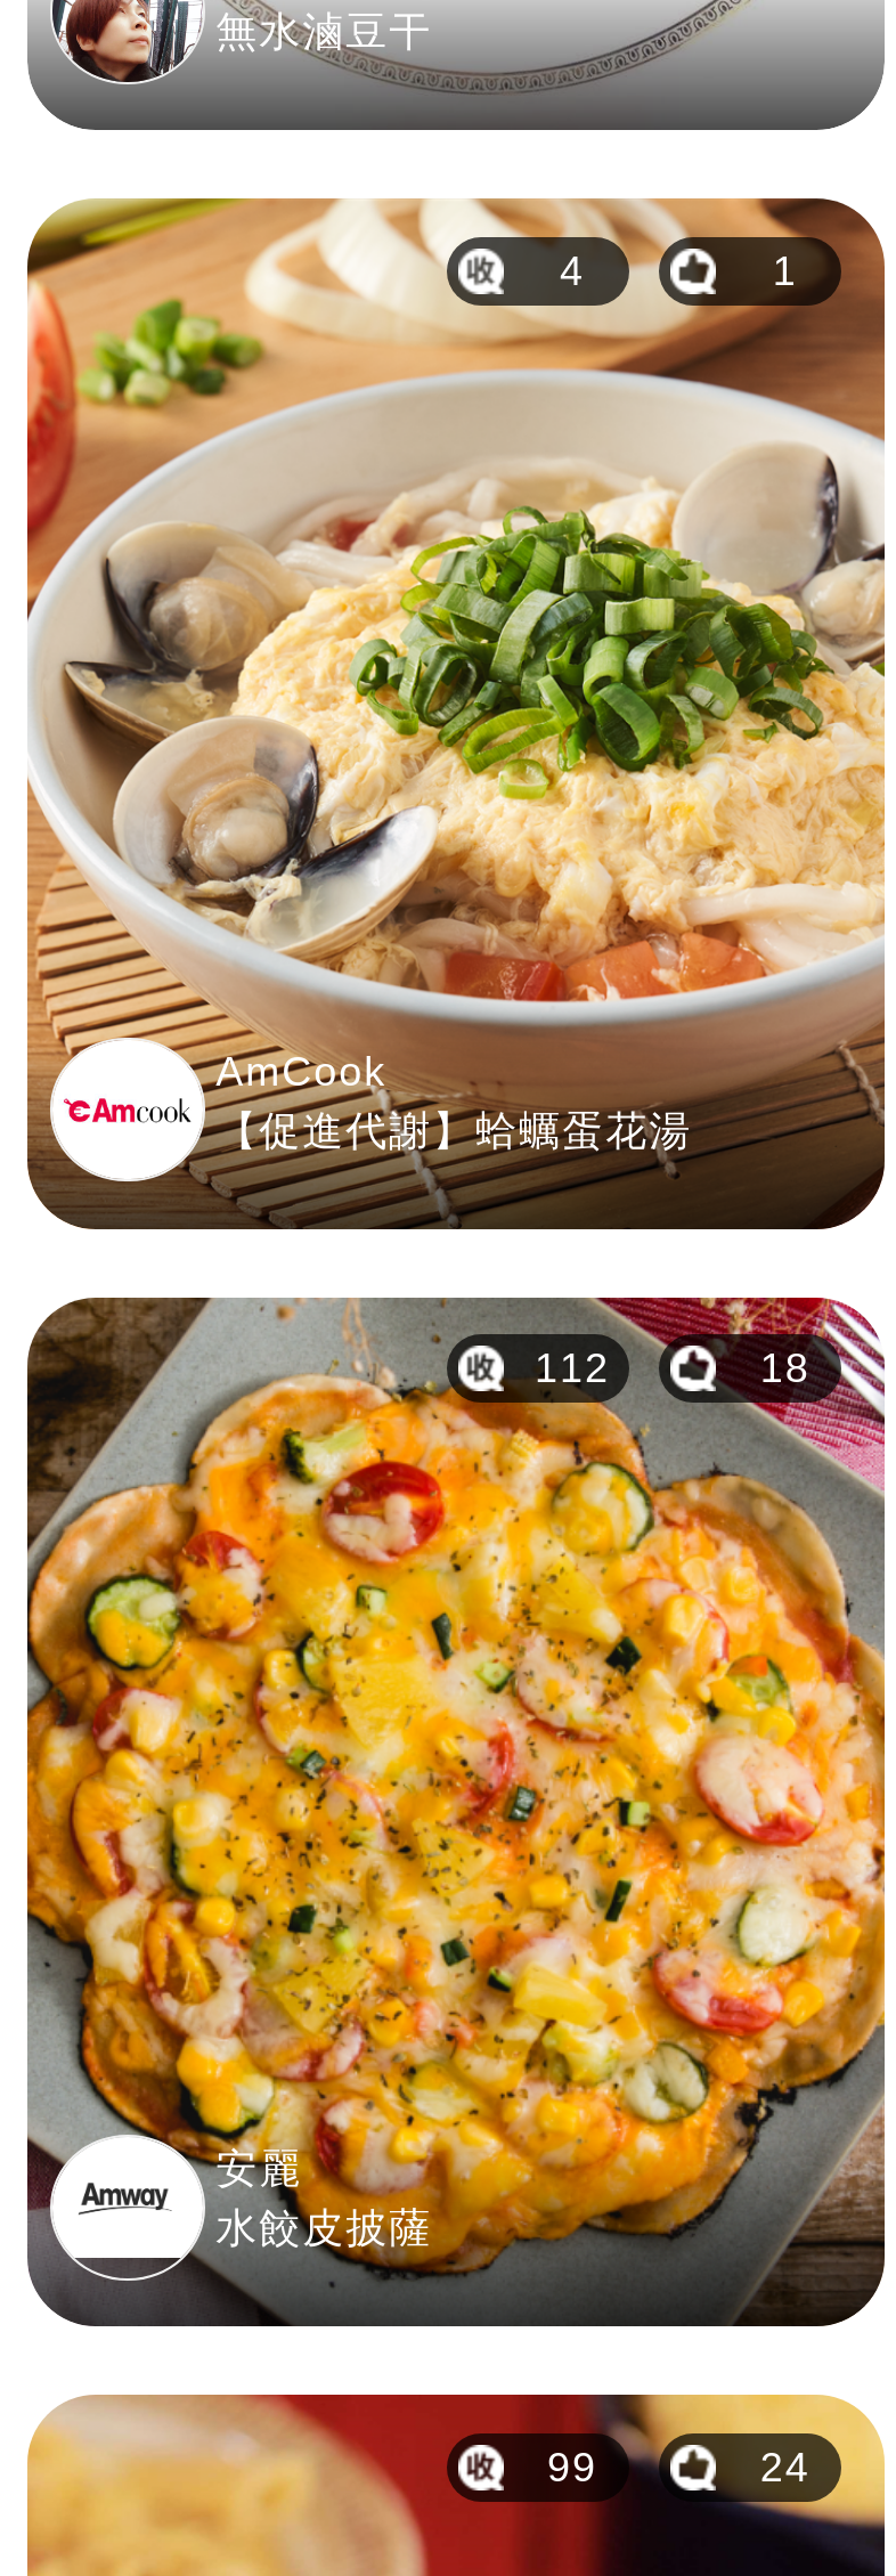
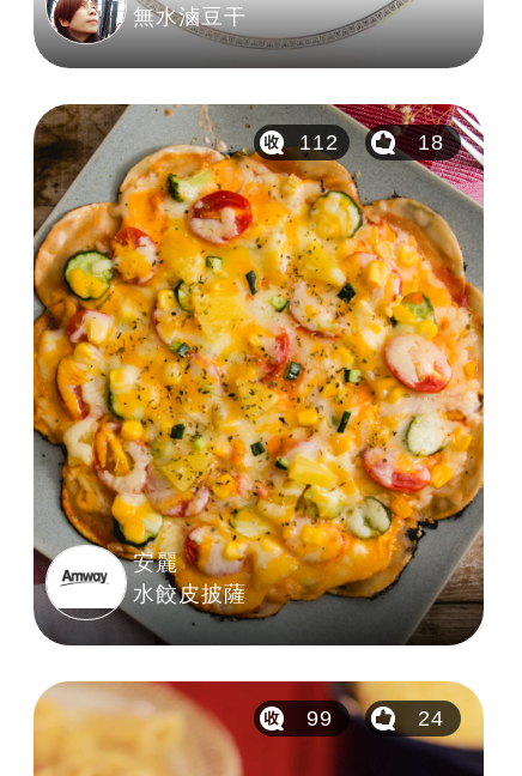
- [image]
- AmCook
- 【促進代謝】蛤蠣蛋花湯

- 4
- 1
